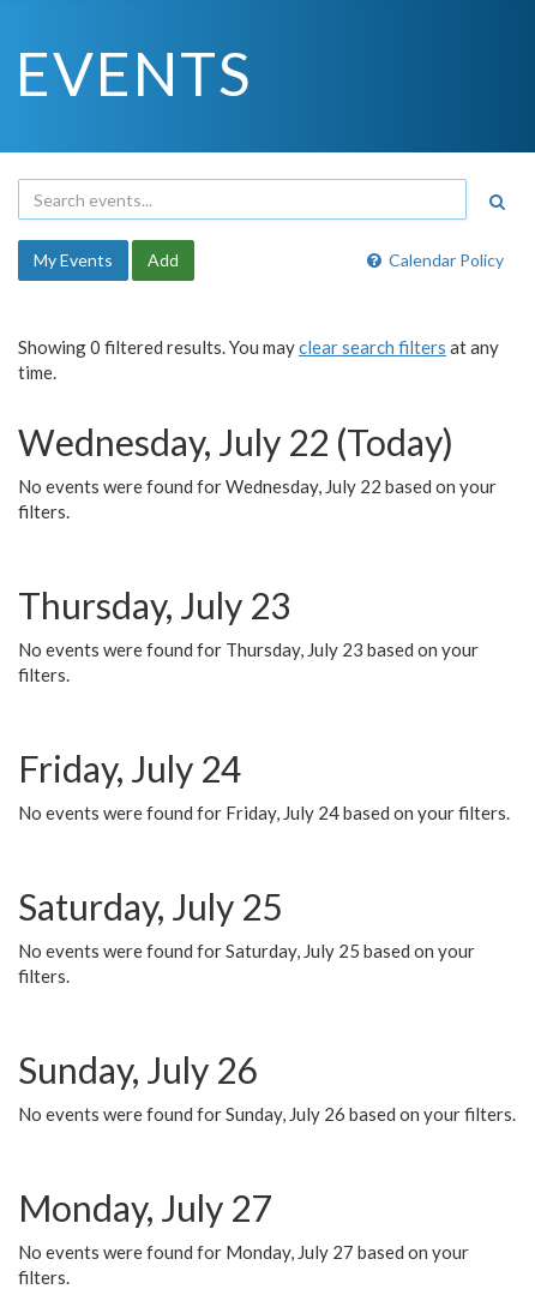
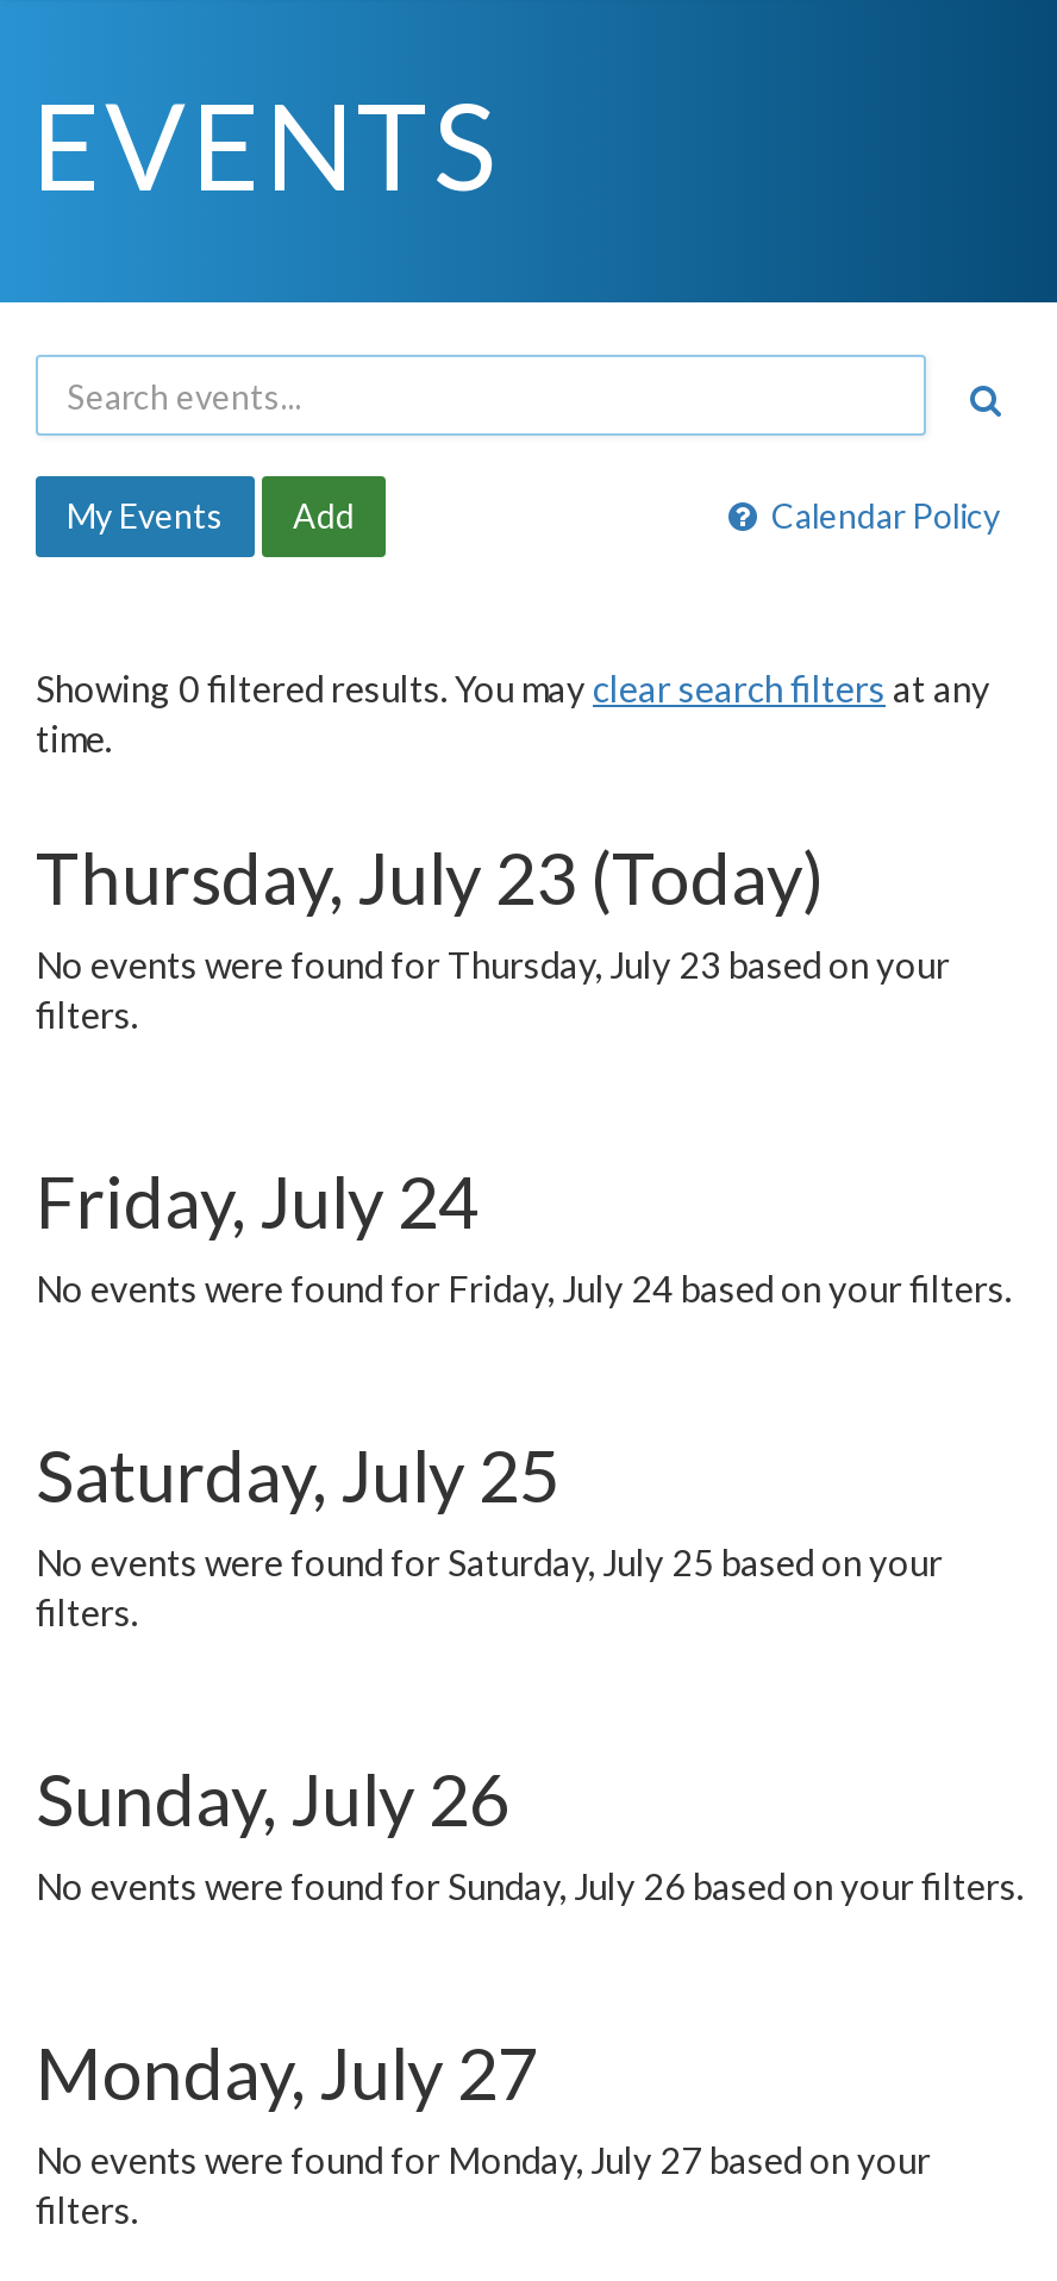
- Wednesday, July 22 (Today)
- No events were found for Wednesday, July 22 based on your
- filters.
- Thursday, July 23
+ Thursday, July 23 (Today)
